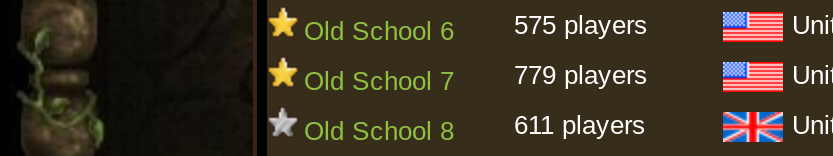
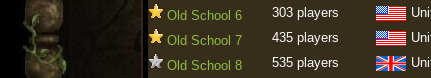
- Old School 6 575 players
+ Old School 6 303 players

- Old School 7 779 players
+ Old School 7 435 players

- Old School 8 611 players
+ Old School 8 535 players
